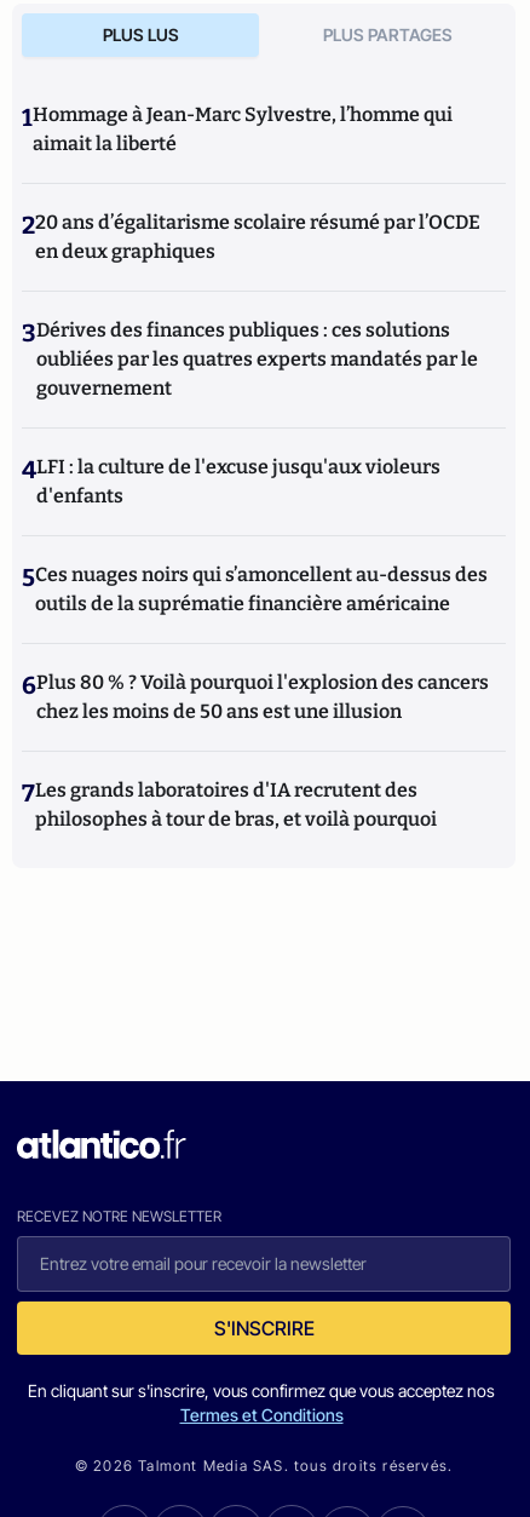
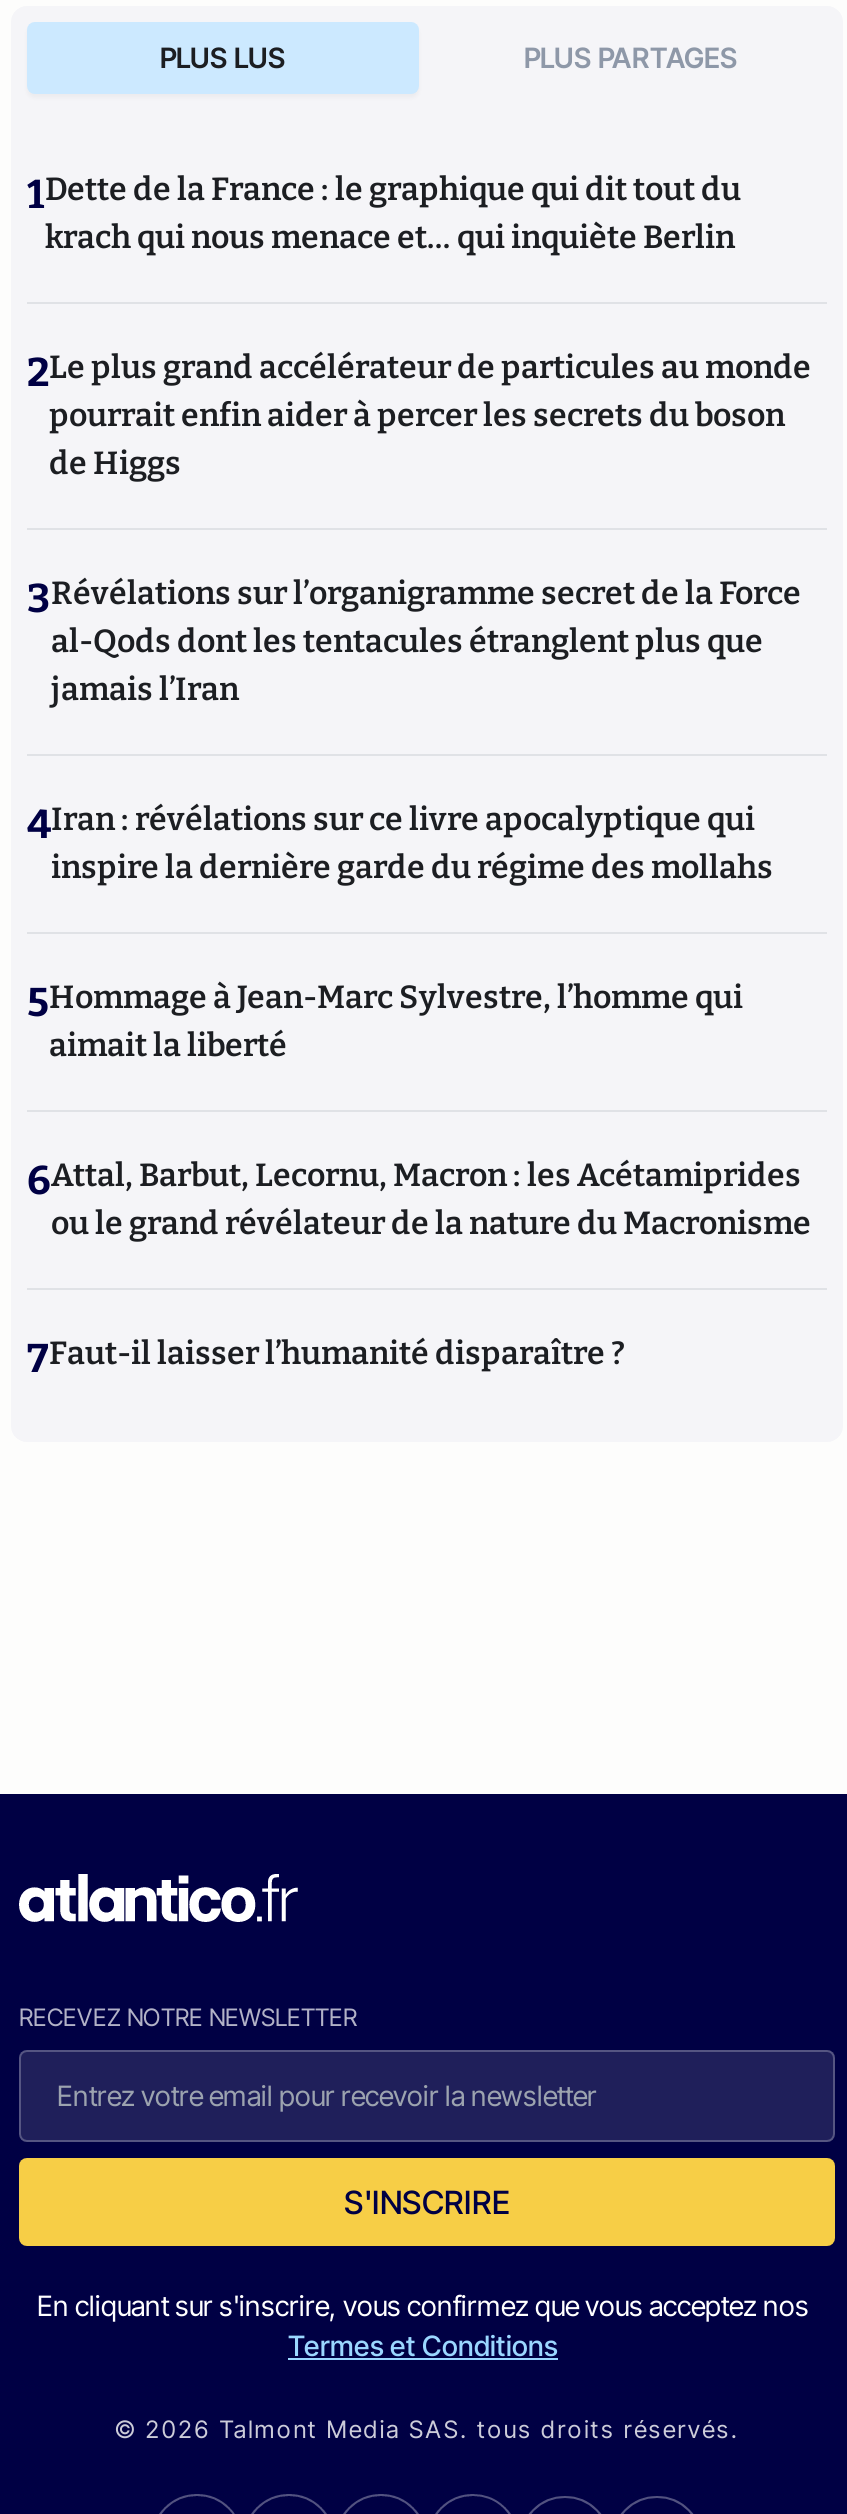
- 1Hommage à Jean-Marc Sylvestre, l’homme qui
+ 1Dette de la France : le graphique qui dit tout du
+ krach qui nous menace et… qui inquiète Berlin
+ 2Le plus grand accélérateur de particules au monde
+ pourrait enfin aider à percer les secrets du boson
+ de Higgs
+ 3Révélations sur l’organigramme secret de la Force
+ al-Qods dont les tentacules étranglent plus que
+ jamais l’Iran
+ 4Iran : révélations sur ce livre apocalyptique qui
+ inspire la dernière garde du régime des mollahs
+ 5Hommage à Jean-Marc Sylvestre, l’homme qui

moved down: aimait la liberté

- 220 ans d’égalitarisme scolaire résumé par l’OCDE
- en deux graphiques
- 3Dérives des finances publiques : ces solutions
- oubliées par les quatres experts mandatés par le
- gouvernement
- 4LFI : la culture de l'excuse jusqu'aux violeurs
- d'enfants
- 5Ces nuages noirs qui s’amoncellent au-dessus des
- outils de la suprématie financière américaine
- 6Plus 80 % ? Voilà pourquoi l'explosion des cancers
- chez les moins de 50 ans est une illusion
- 7Les grands laboratoires d'IA recrutent des
- philosophes à tour de bras, et voilà pourquoi
+ 6Attal, Barbut, Lecornu, Macron : les Acétamiprides
+ ou le grand révélateur de la nature du Macronisme
+ 7Faut-il laisser l’humanité disparaître ?
